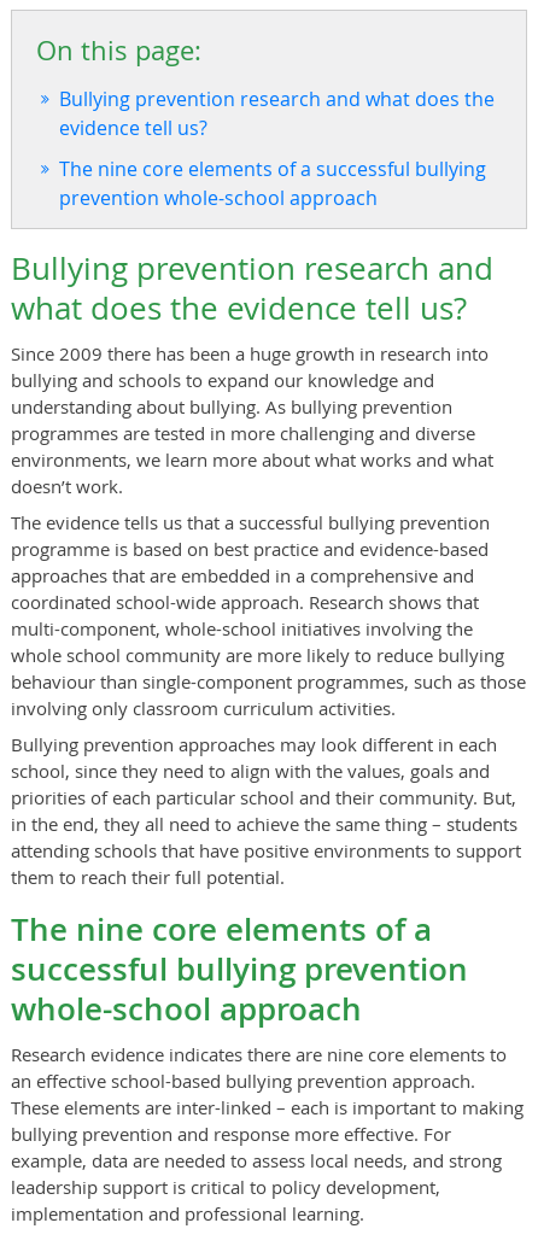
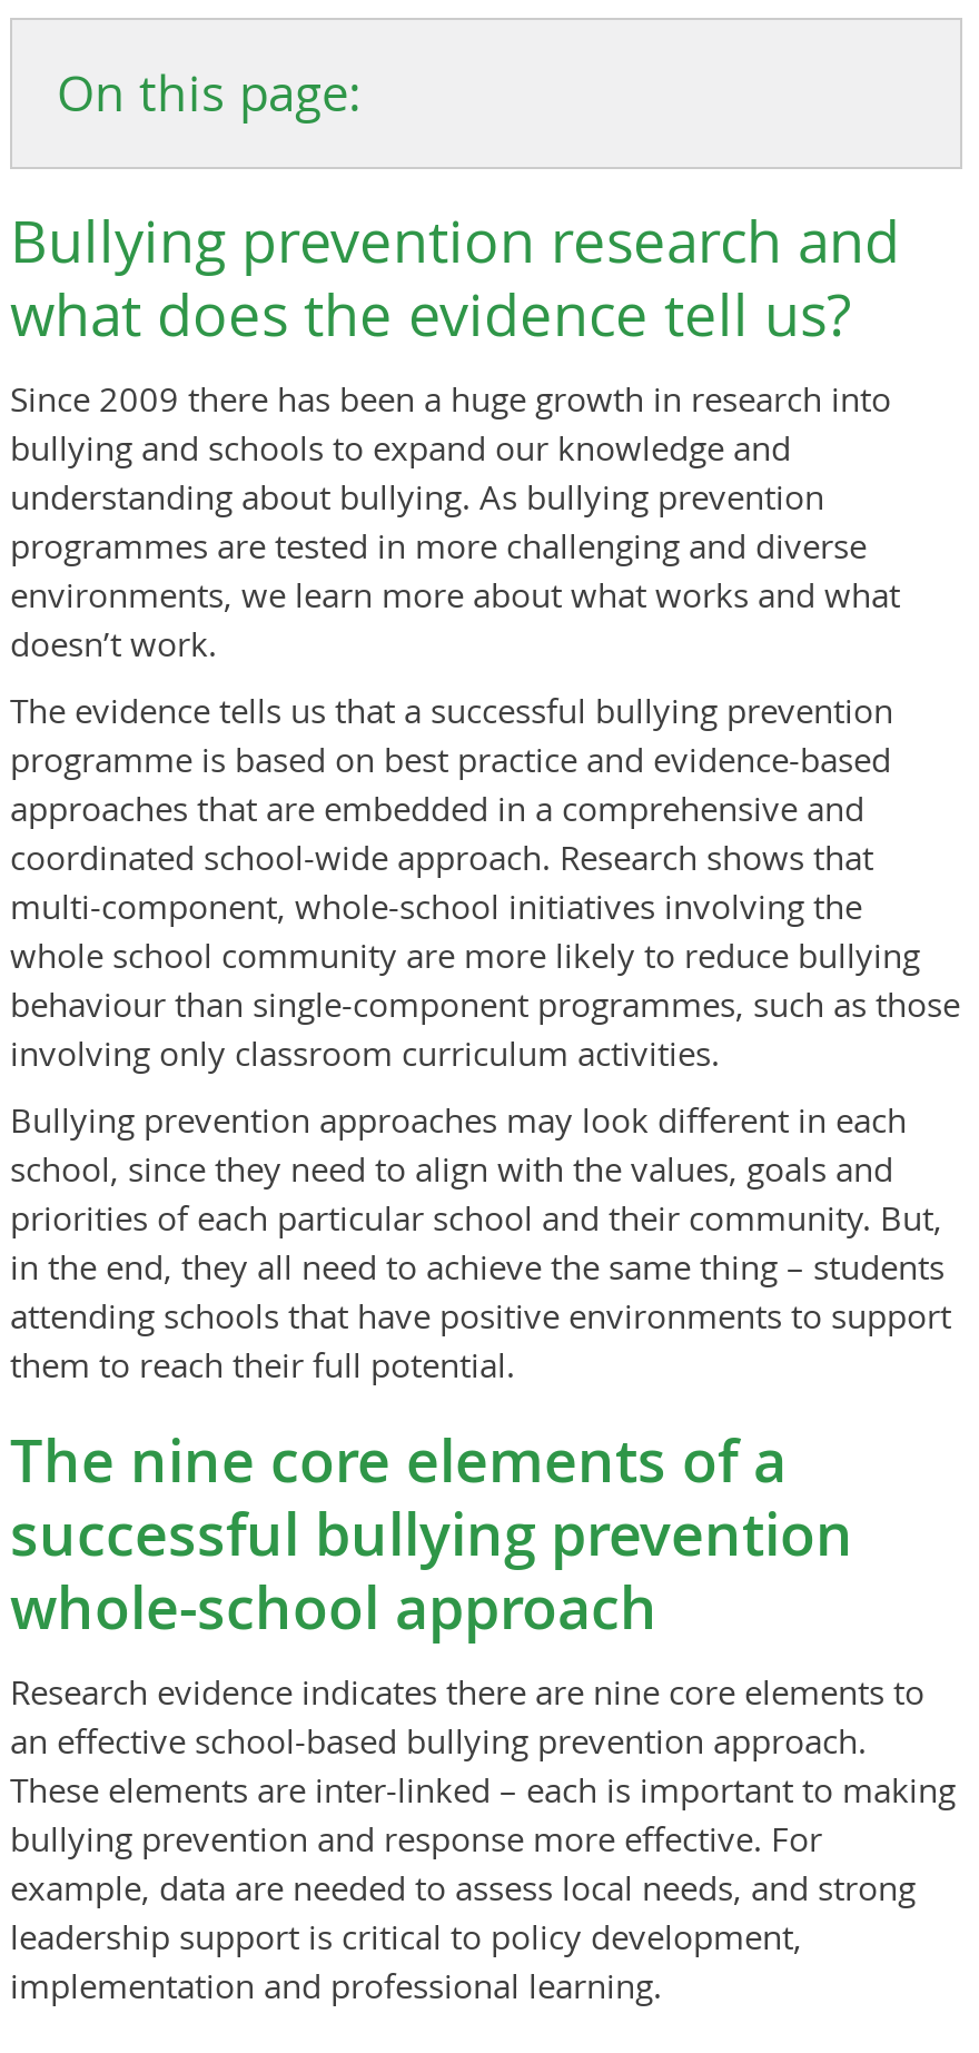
- Bullying prevention research and what does the
- evidence tell us?
- The nine core elements of a successful bullying
- prevention whole-school approach
